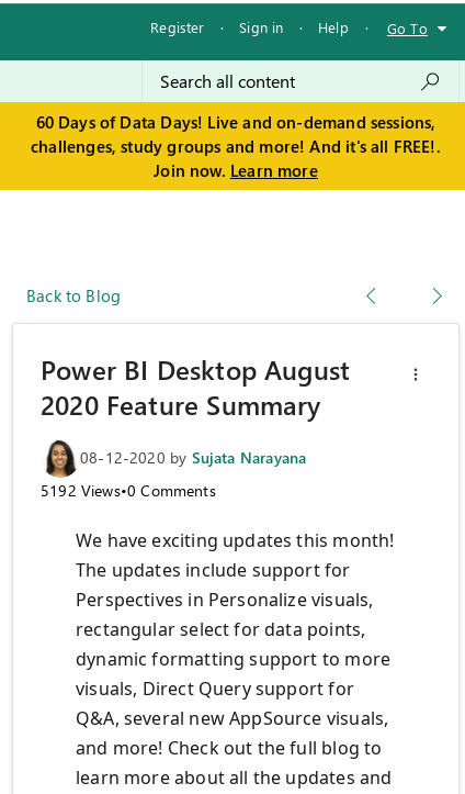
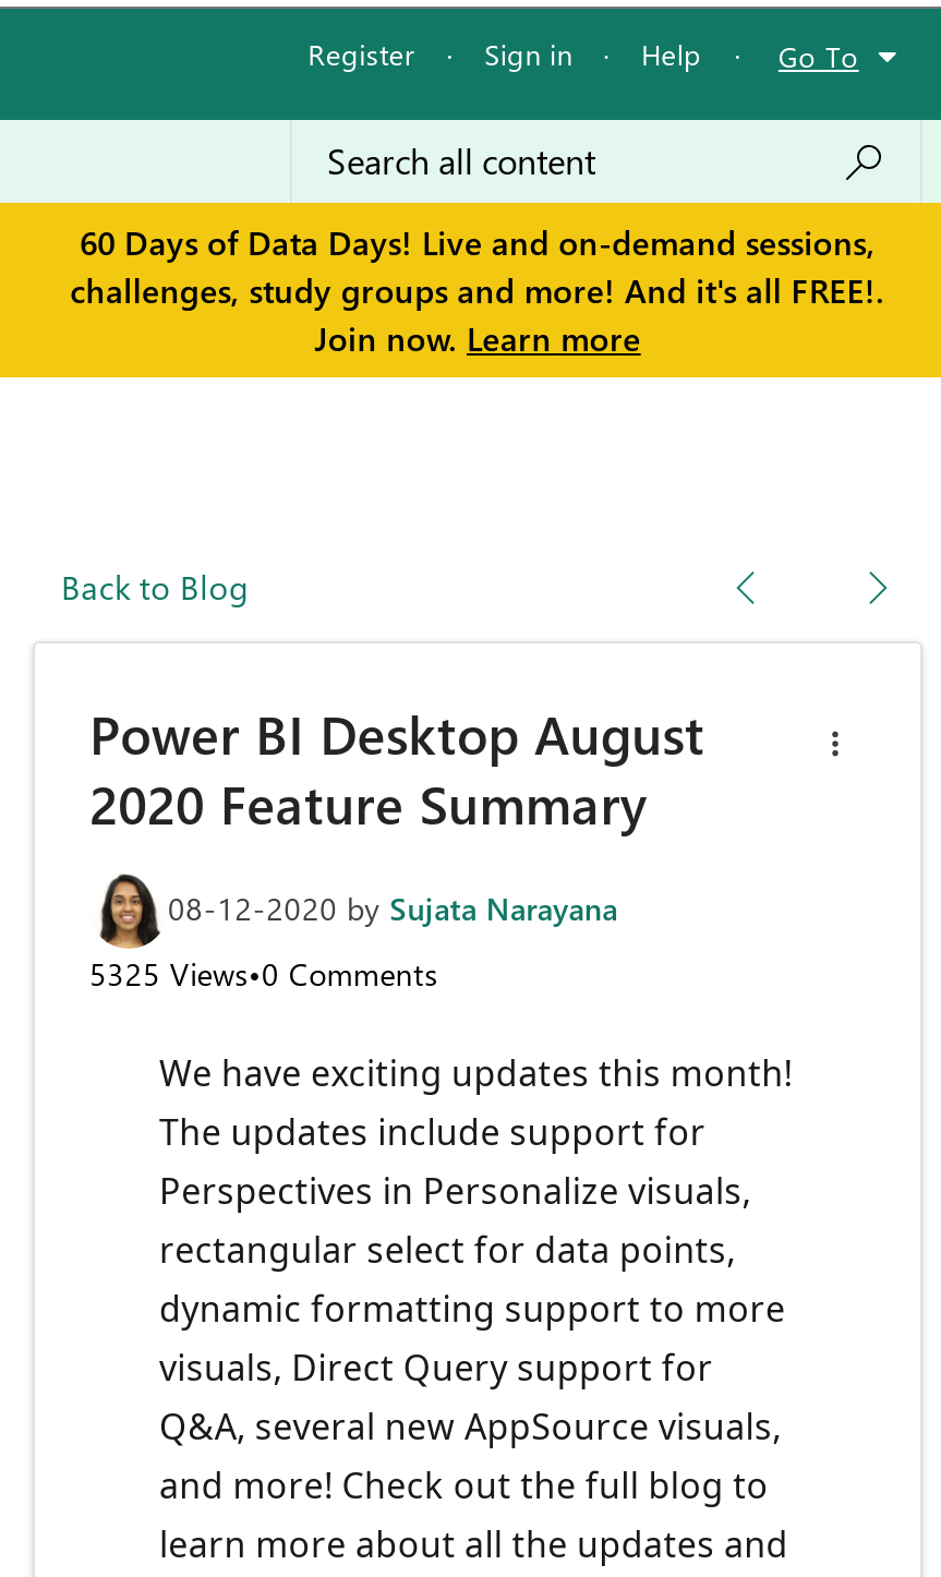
- 5192 Views•0 Comments
+ 5325 Views•0 Comments
